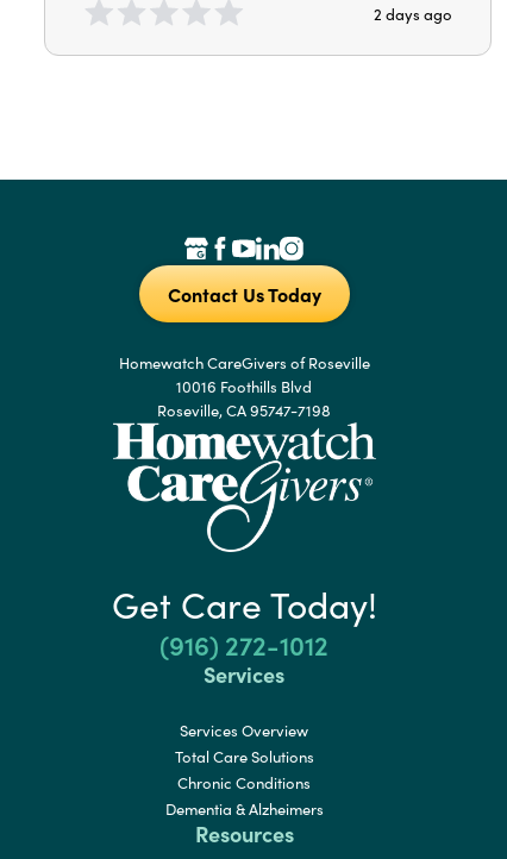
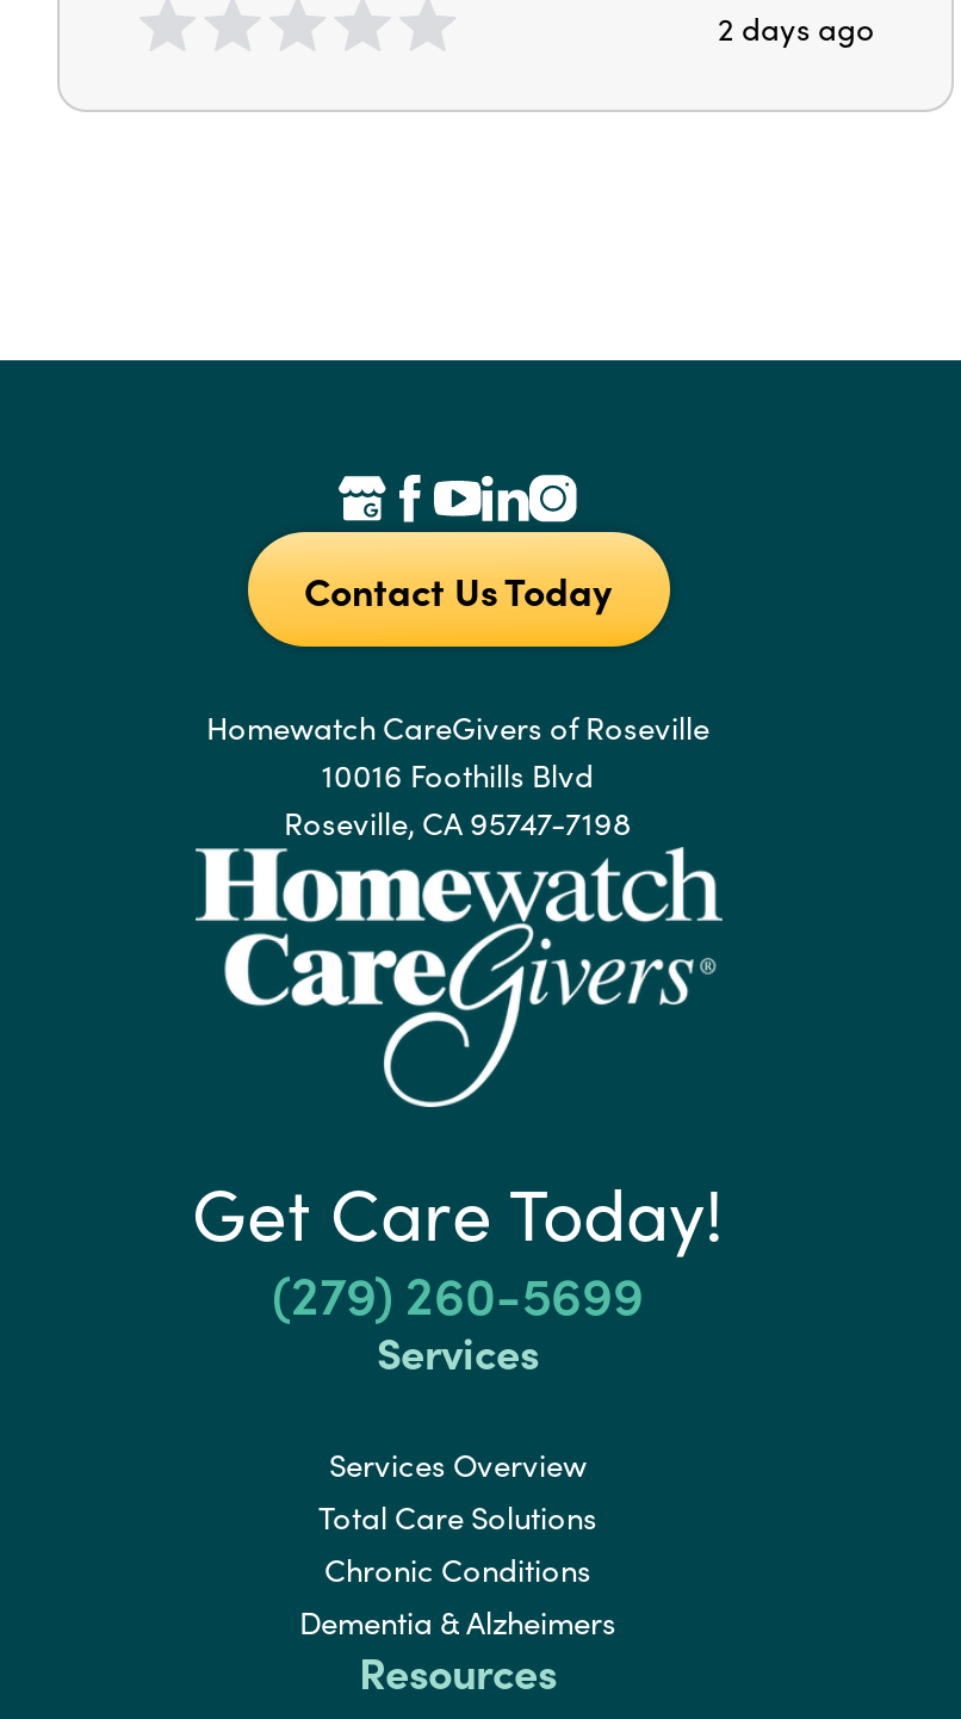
- (916) 272-1012
+ (279) 260-5699
